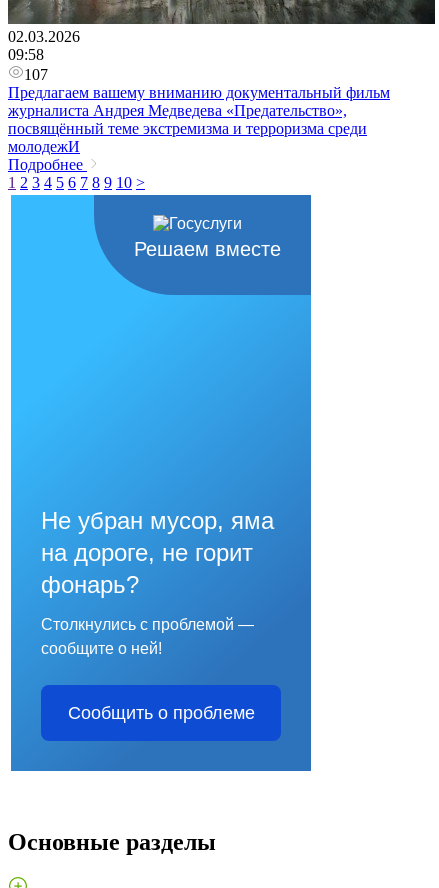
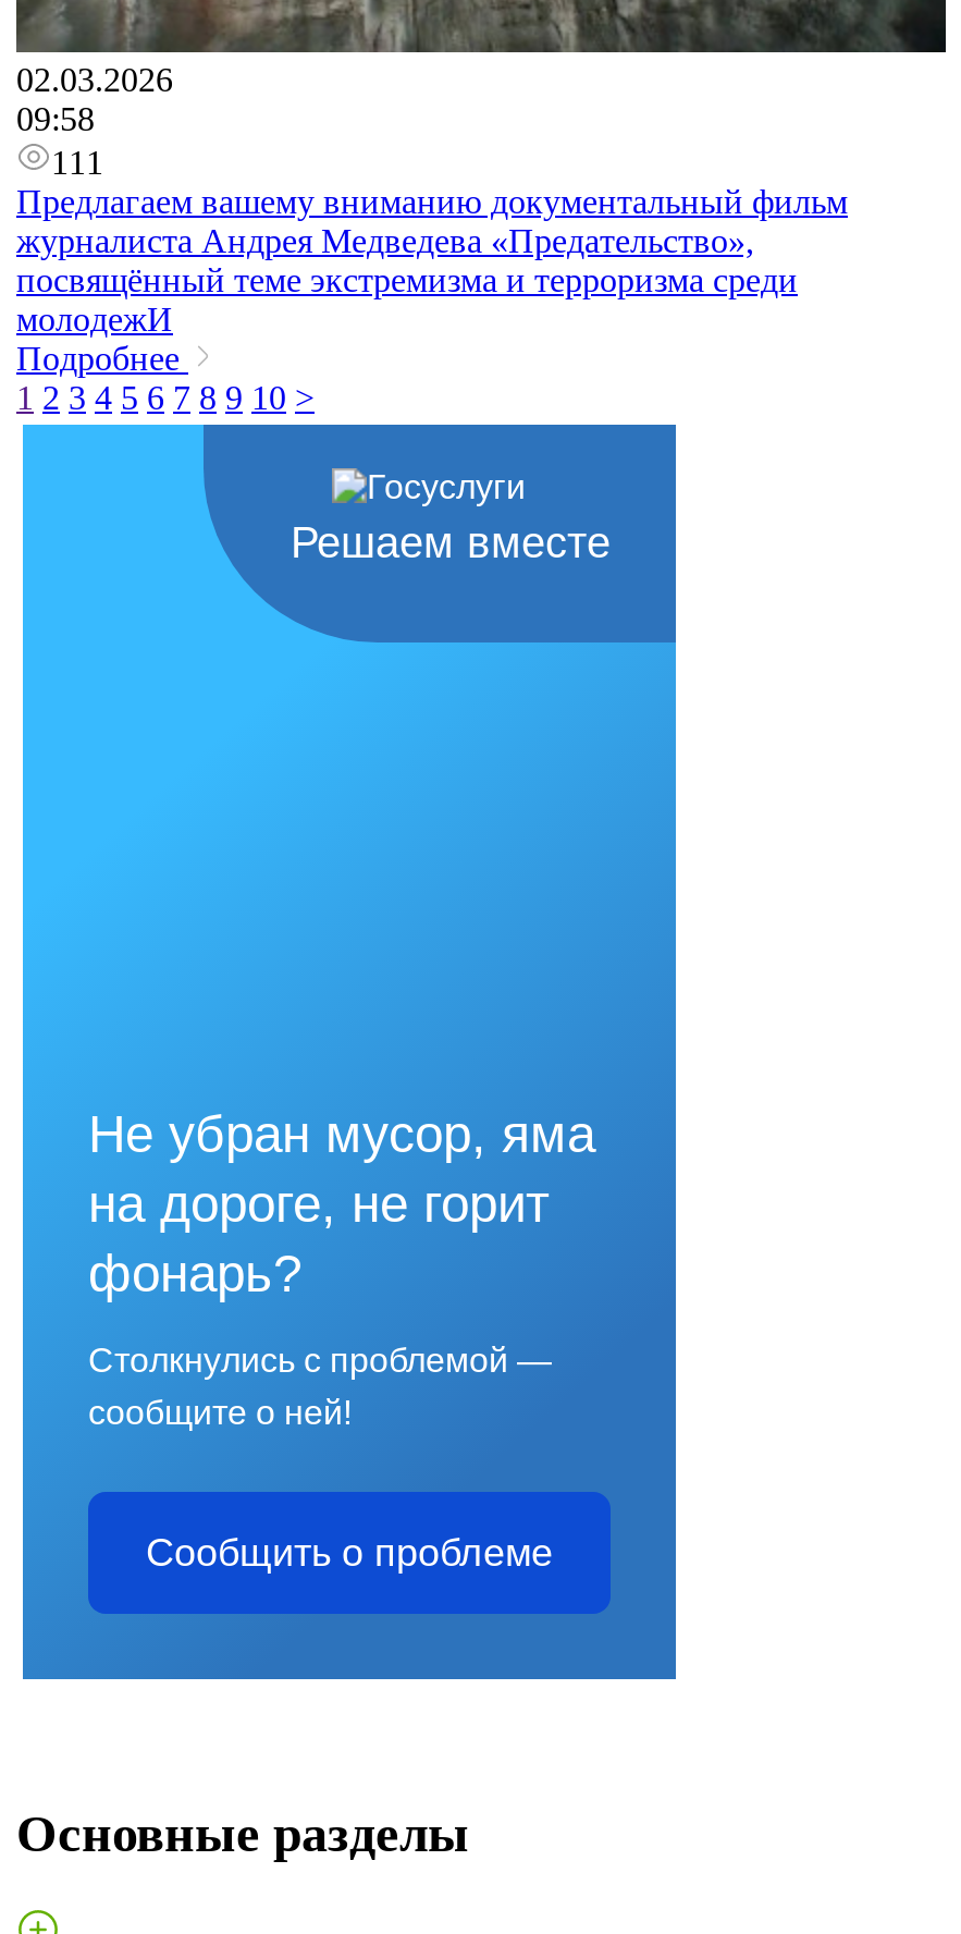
- 107
+ 111
